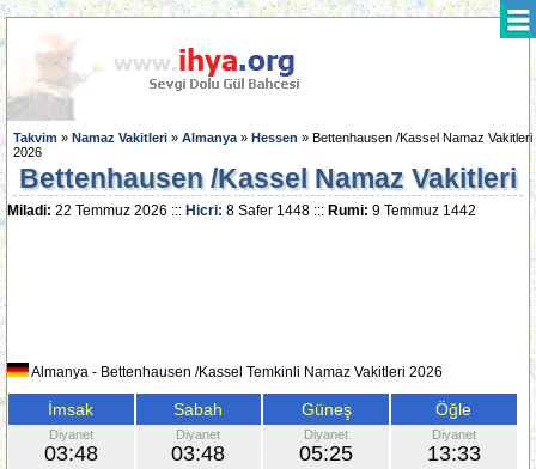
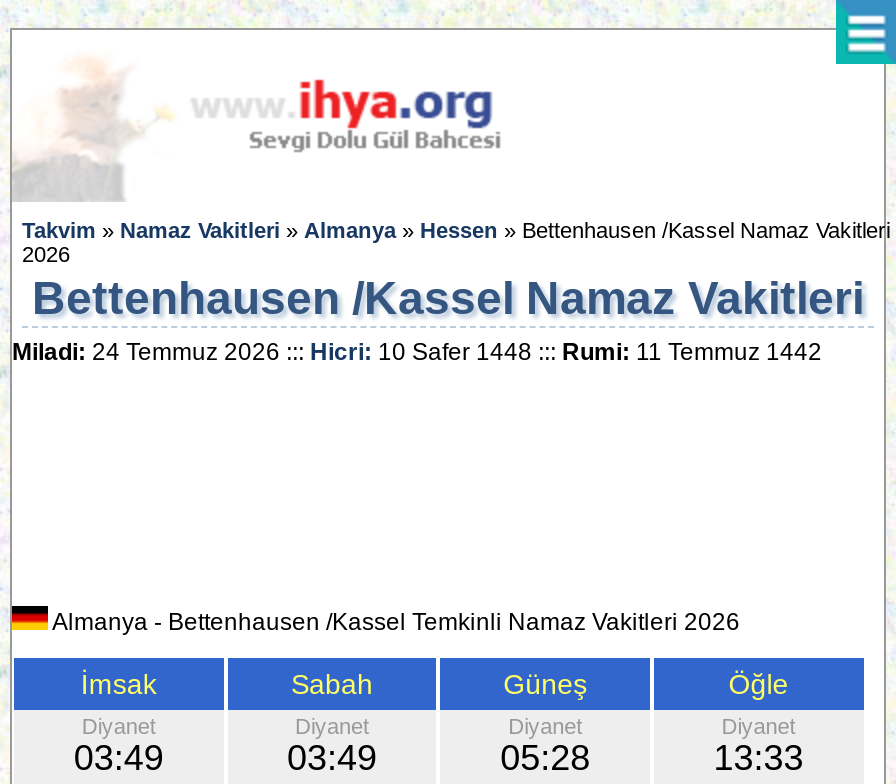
- Miladi: 22 Temmuz 2026 ::: Hicri: 8 Safer 1448 ::: Rumi: 9 Temmuz 1442
+ Miladi: 24 Temmuz 2026 ::: Hicri: 10 Safer 1448 ::: Rumi: 11 Temmuz 1442

- 03:48
+ 03:49

- 03:48
+ 03:49

- 05:25
+ 05:28
